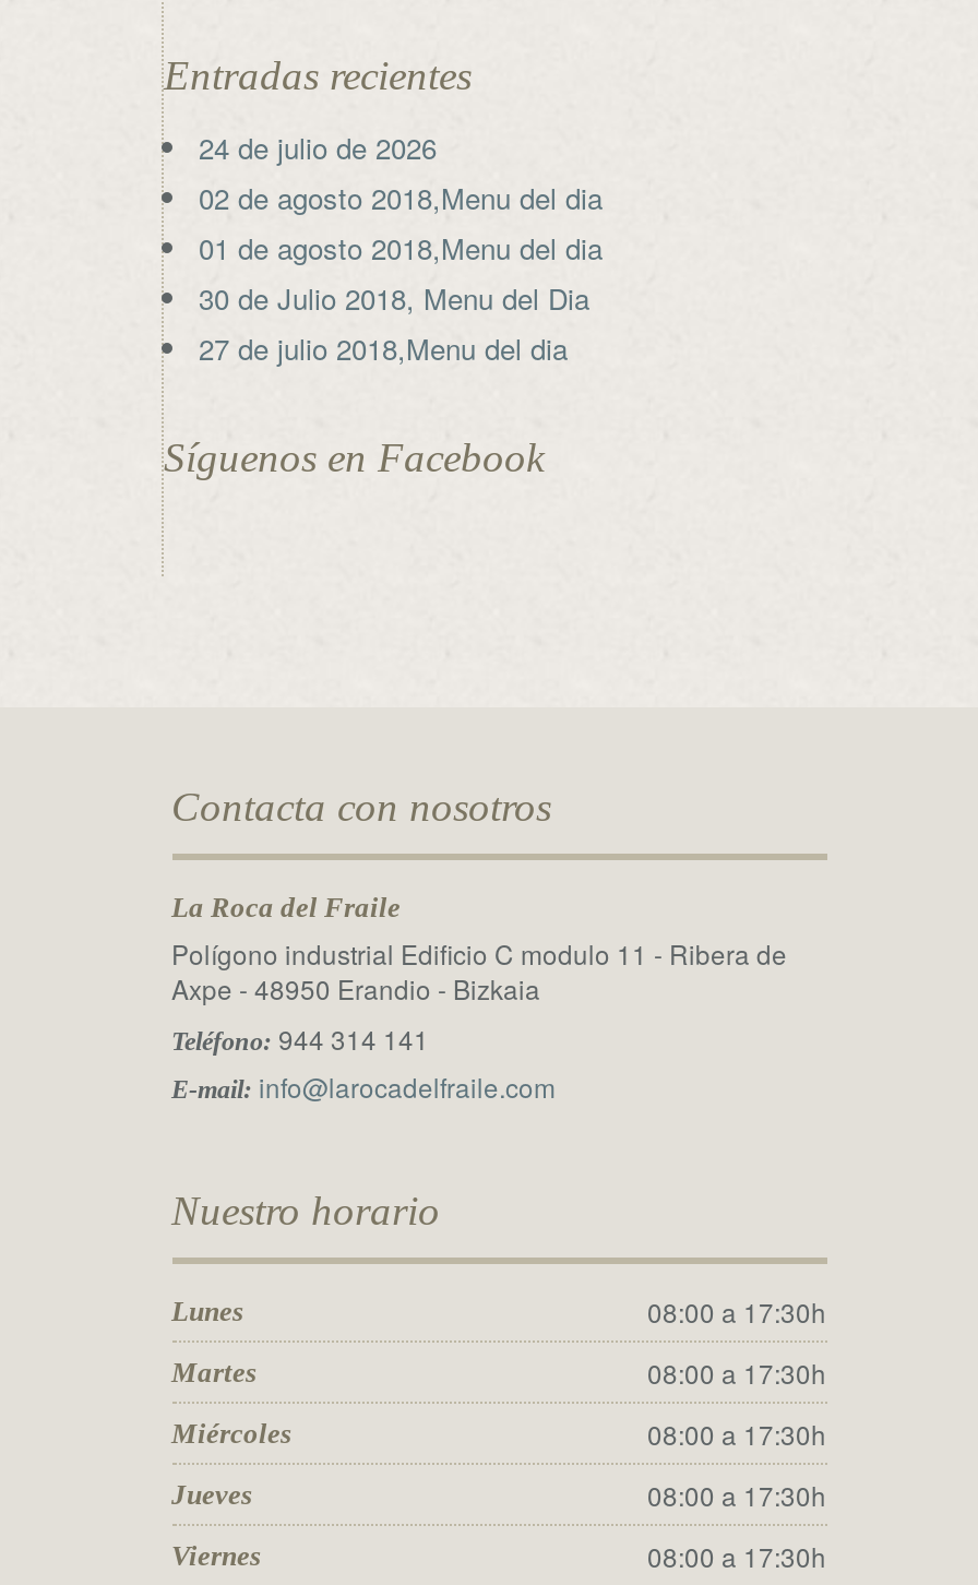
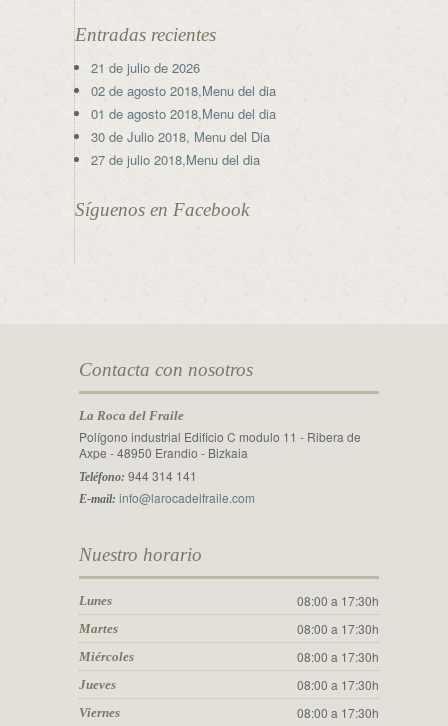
- 24 de julio de 2026
+ 21 de julio de 2026
